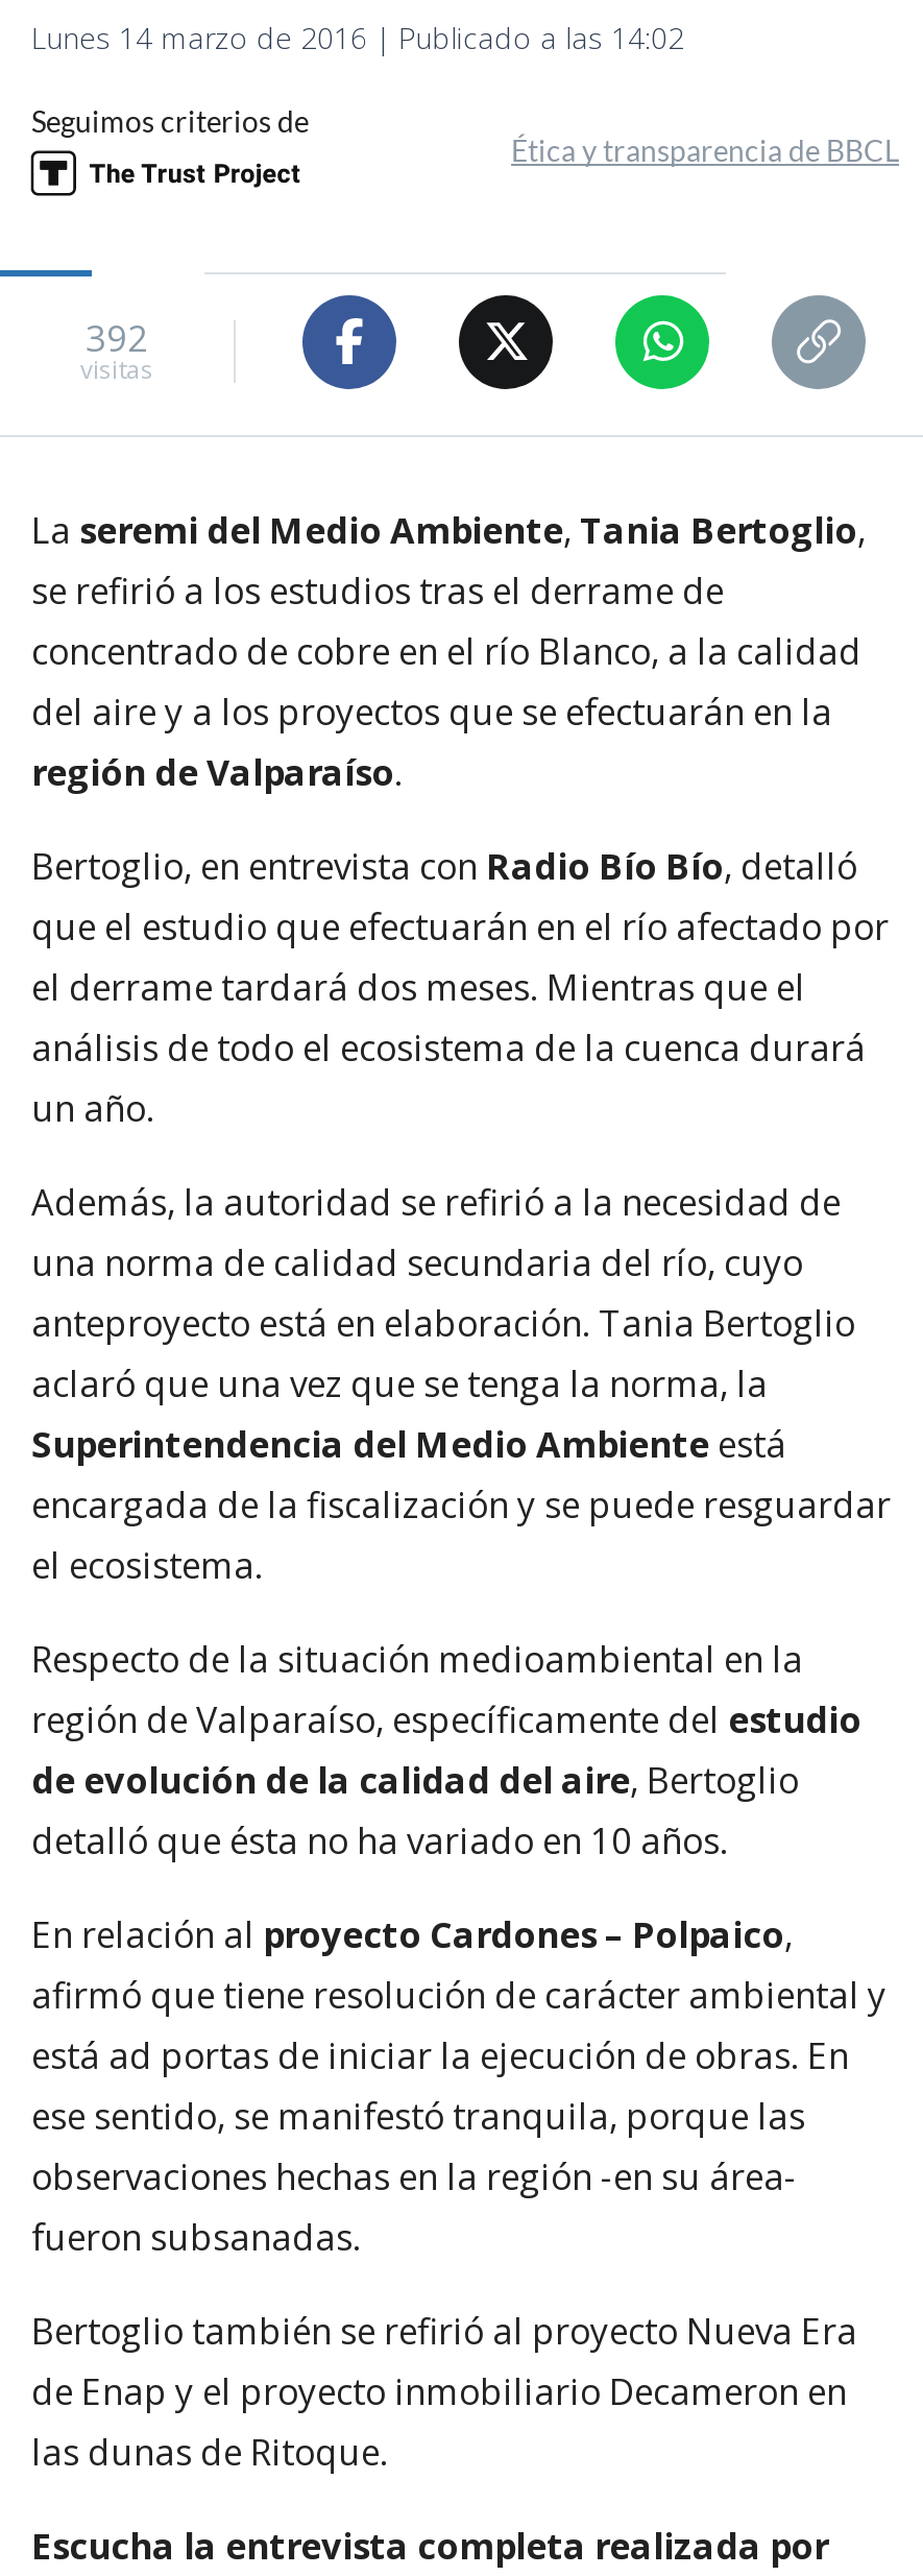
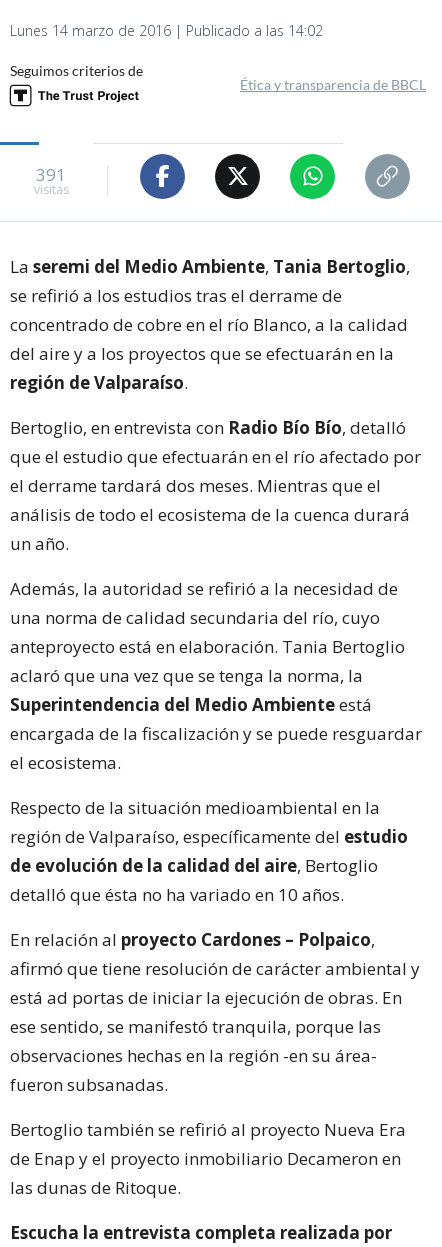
- 392
+ 391
